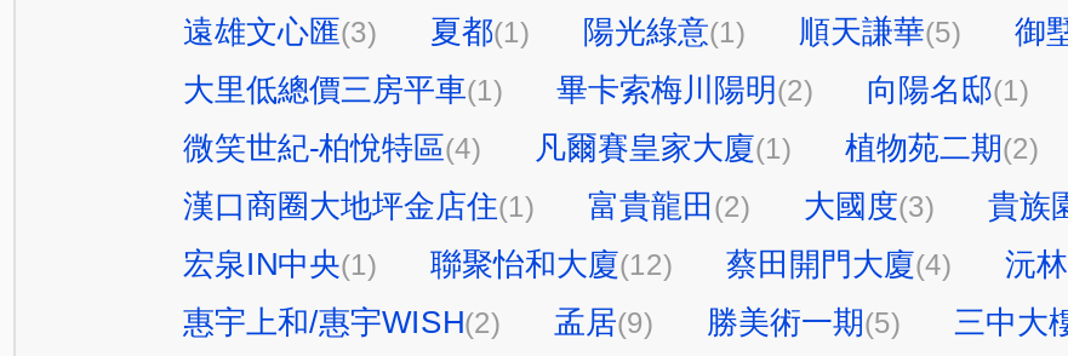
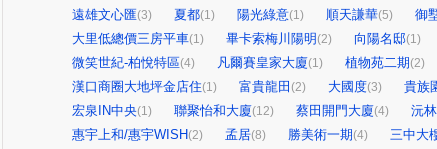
- 孟居(9)
+ 孟居(8)

- 勝美術一期(5)
+ 勝美術一期(4)
